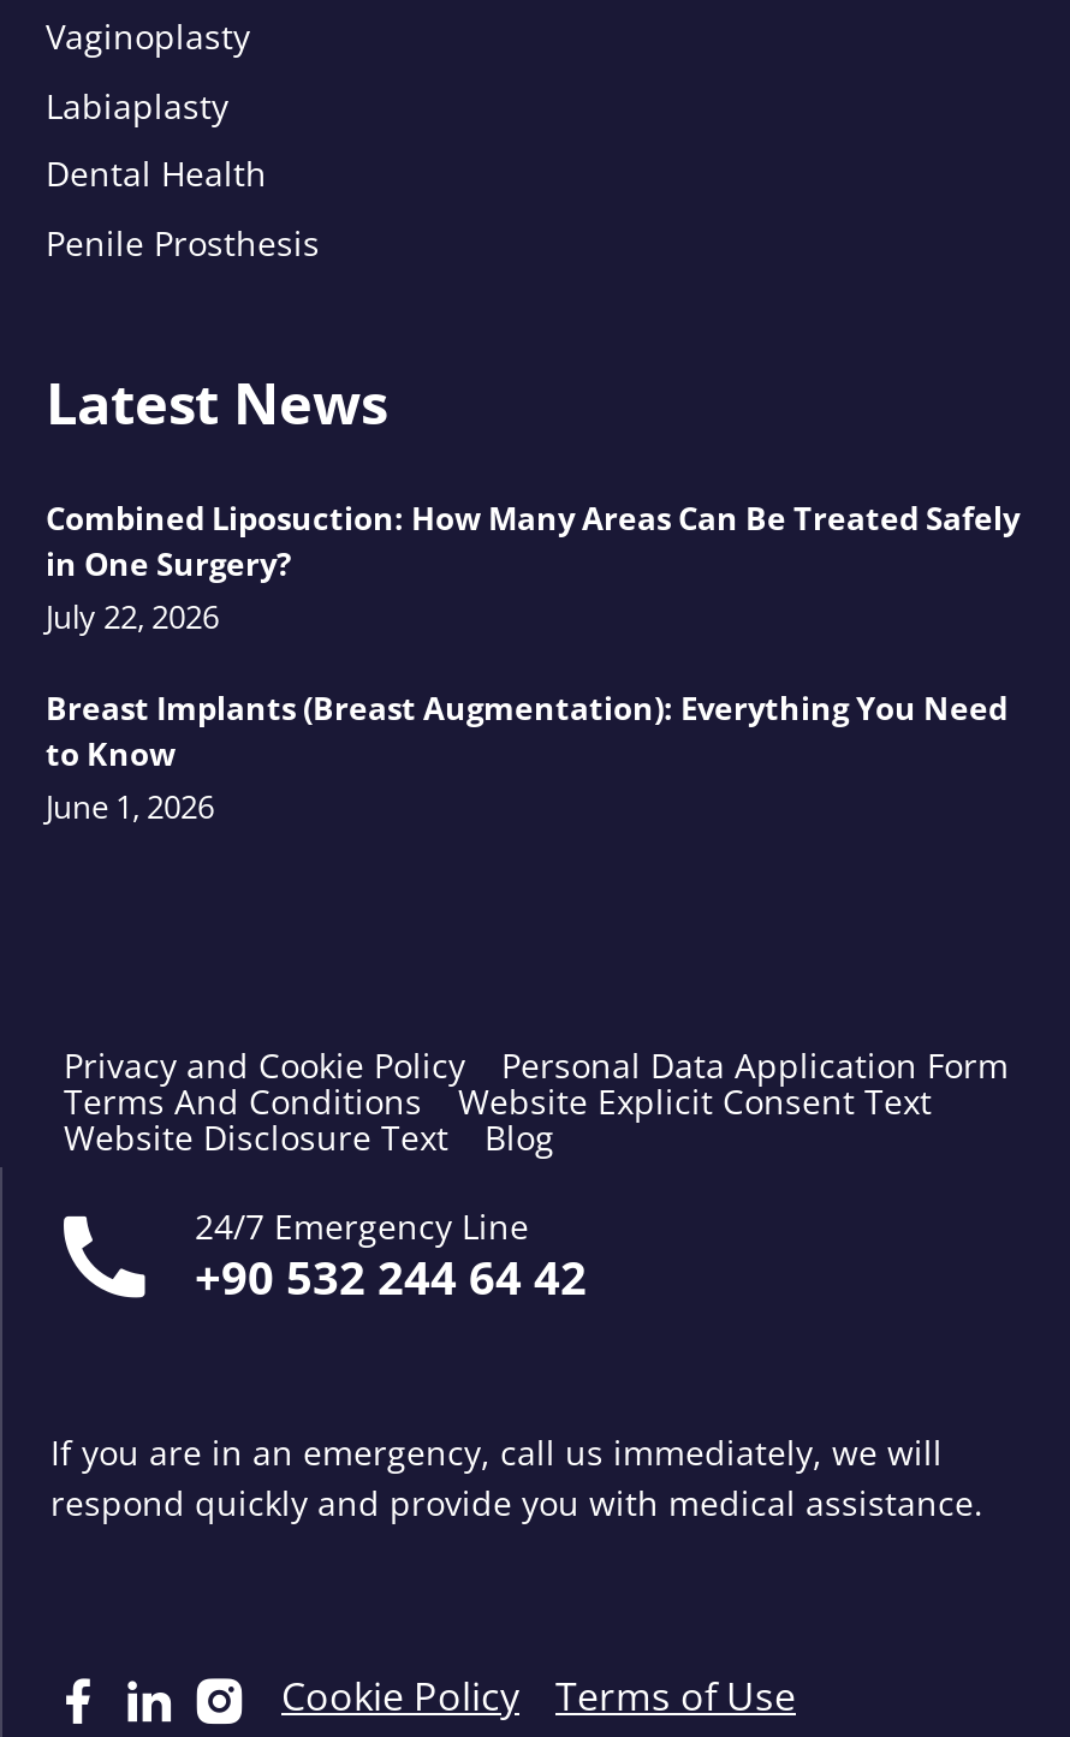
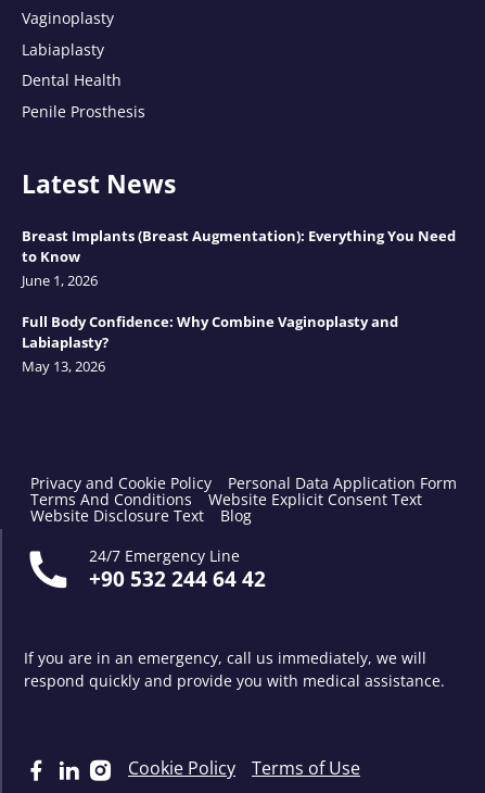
- Combined Liposuction: How Many Areas Can Be Treated Safely
- in One Surgery?
- July 22, 2026

moved up: Breast Implants (Breast Augmentation): Everything You Need | to Know | June 1, 2026

+ Full Body Confidence: Why Combine Vaginoplasty and
+ Labiaplasty?
+ May 13, 2026
